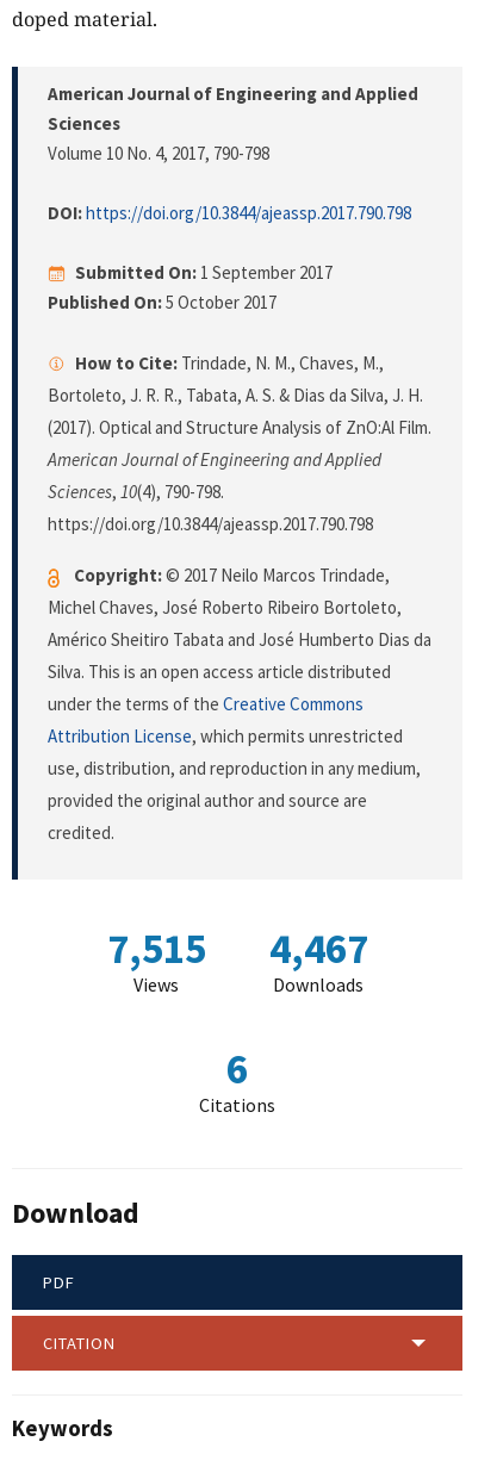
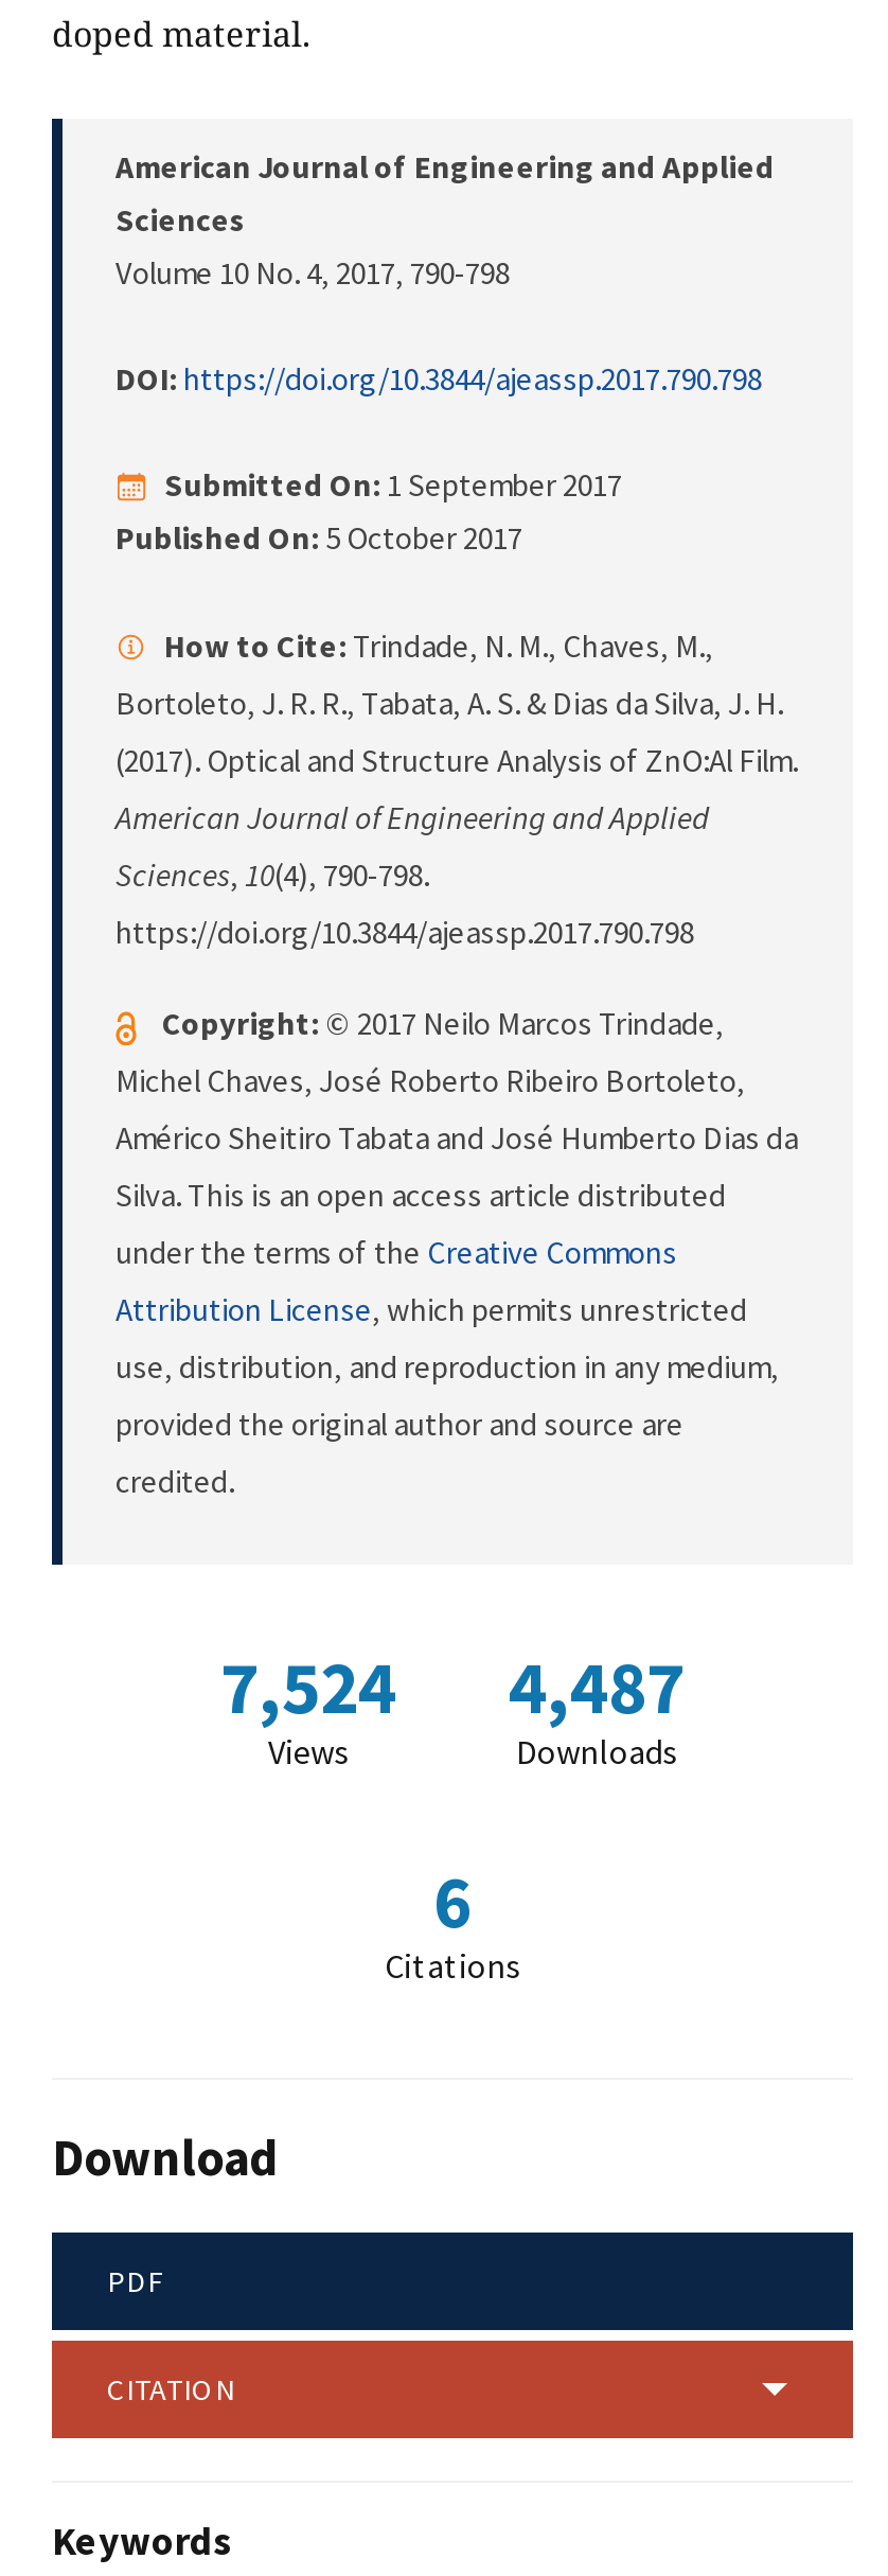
- 7,515
+ 7,524

- 4,467
+ 4,487
